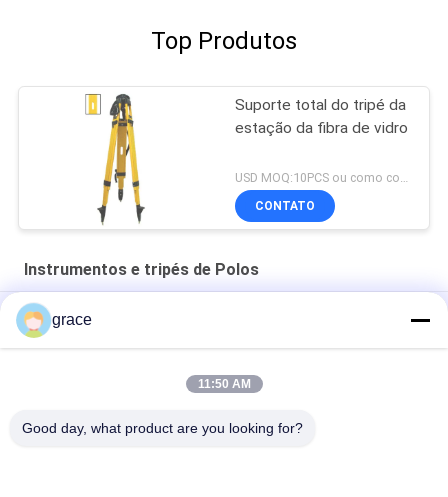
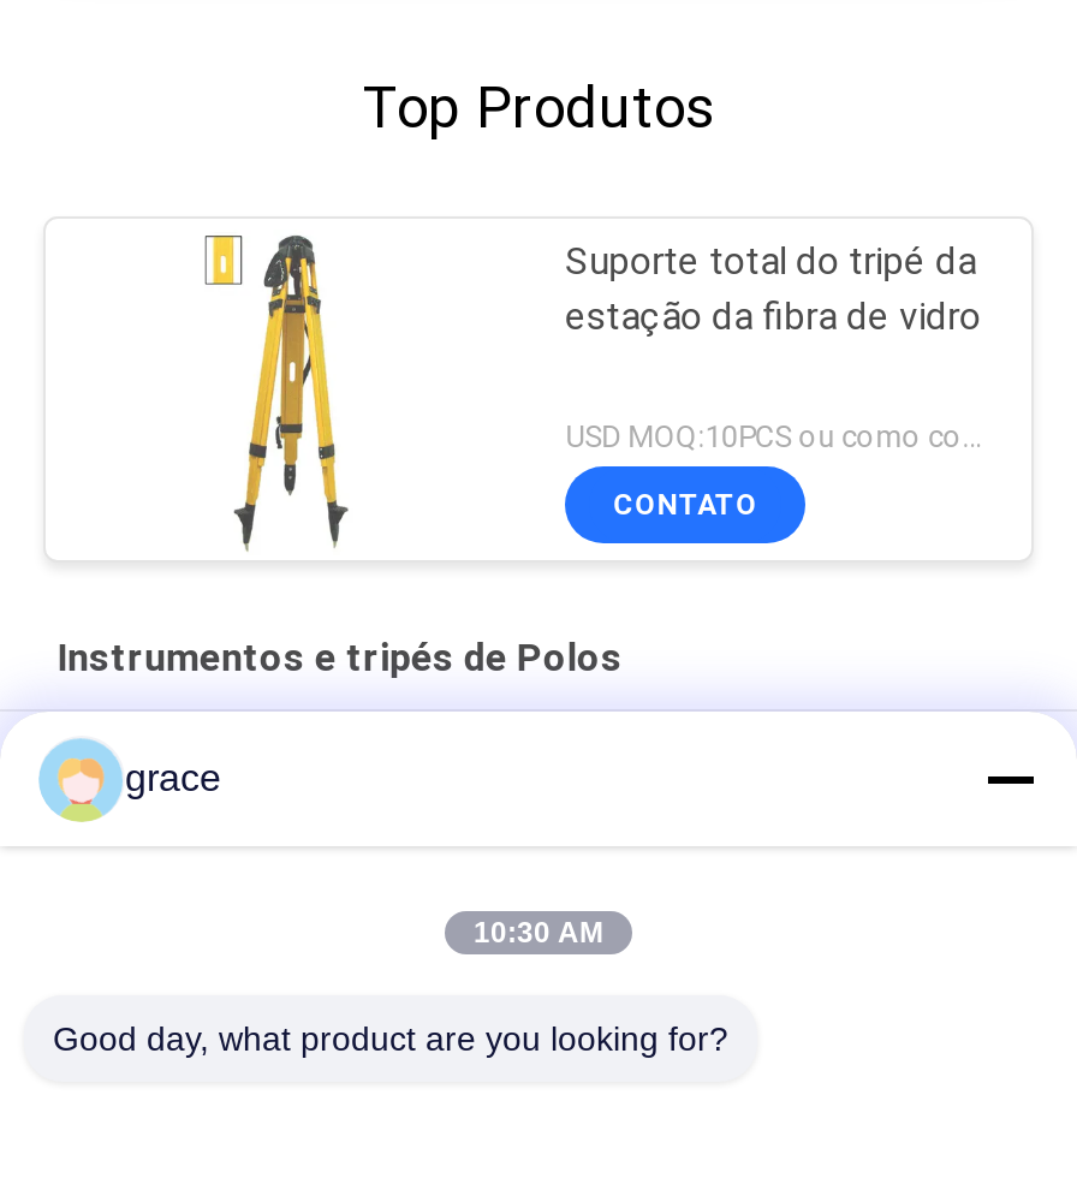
- 11:50 AM
+ 10:30 AM
